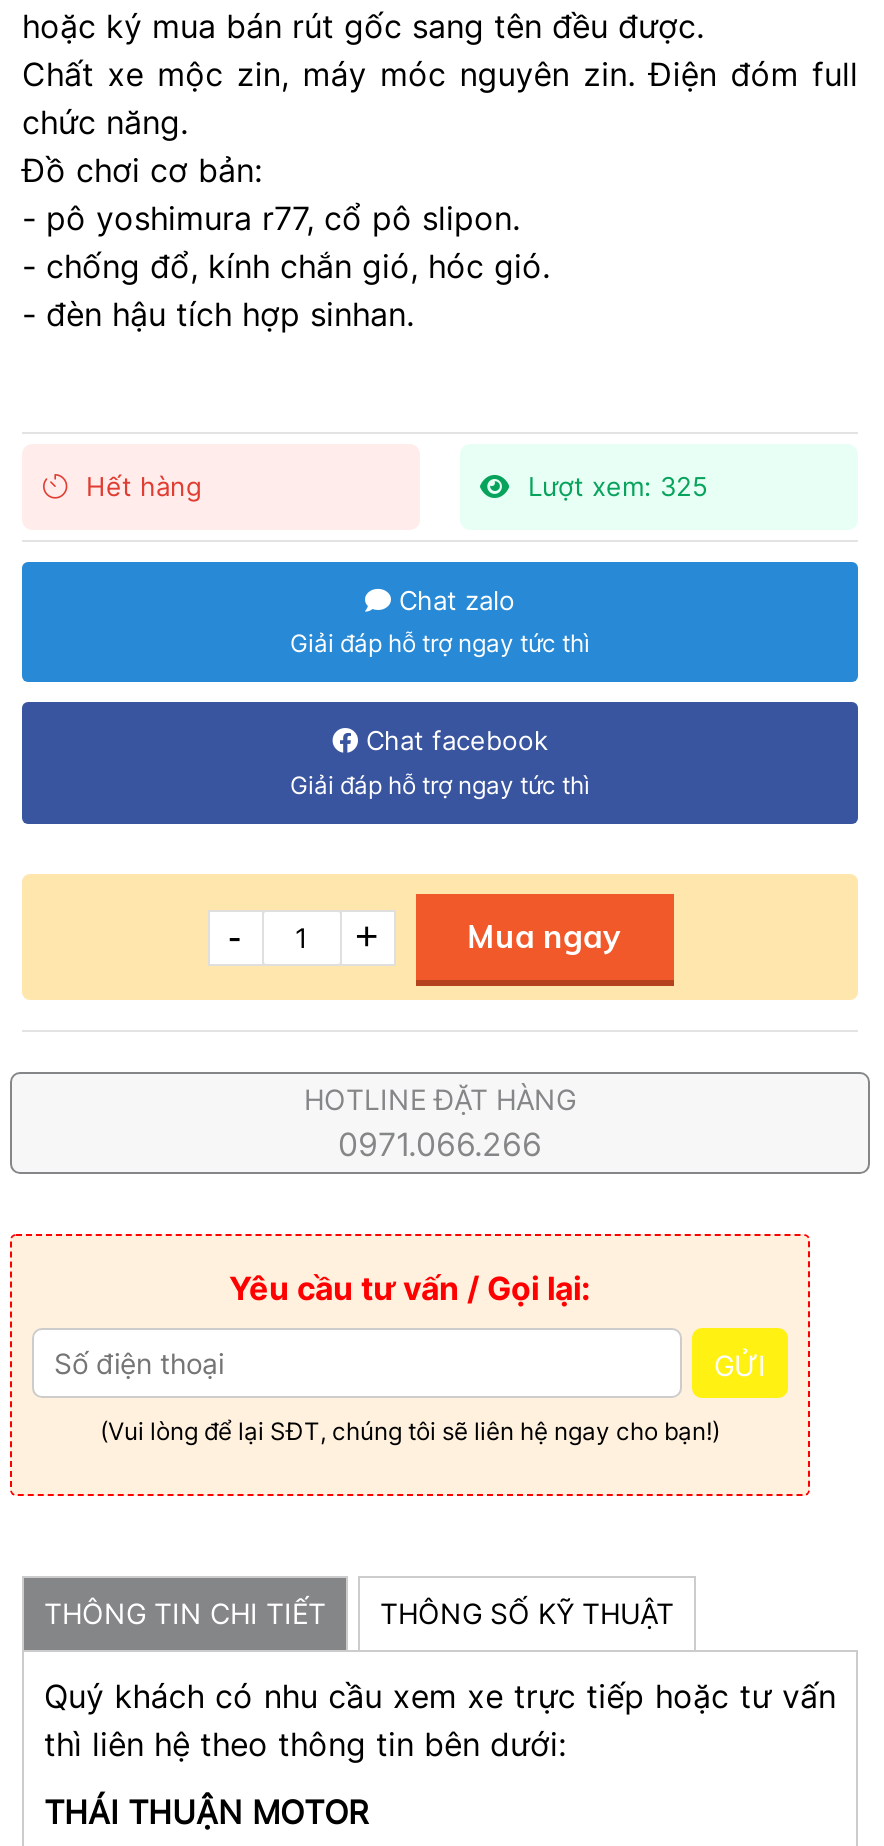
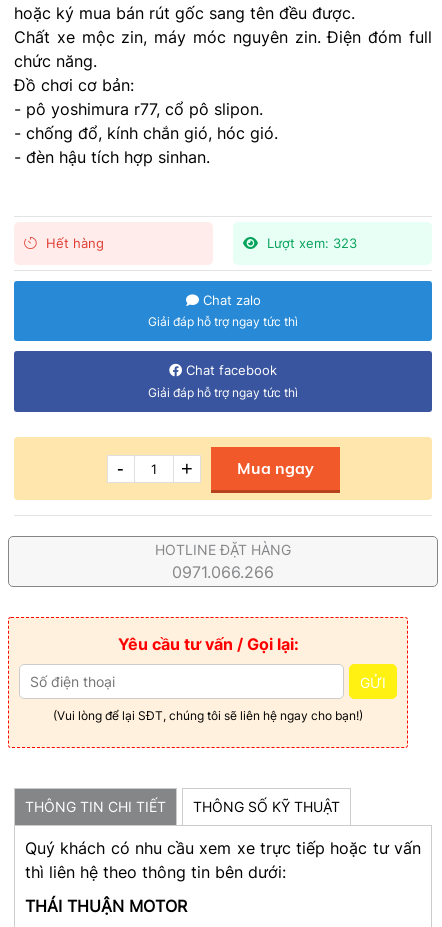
- Lượt xem: 325
+ Lượt xem: 323
